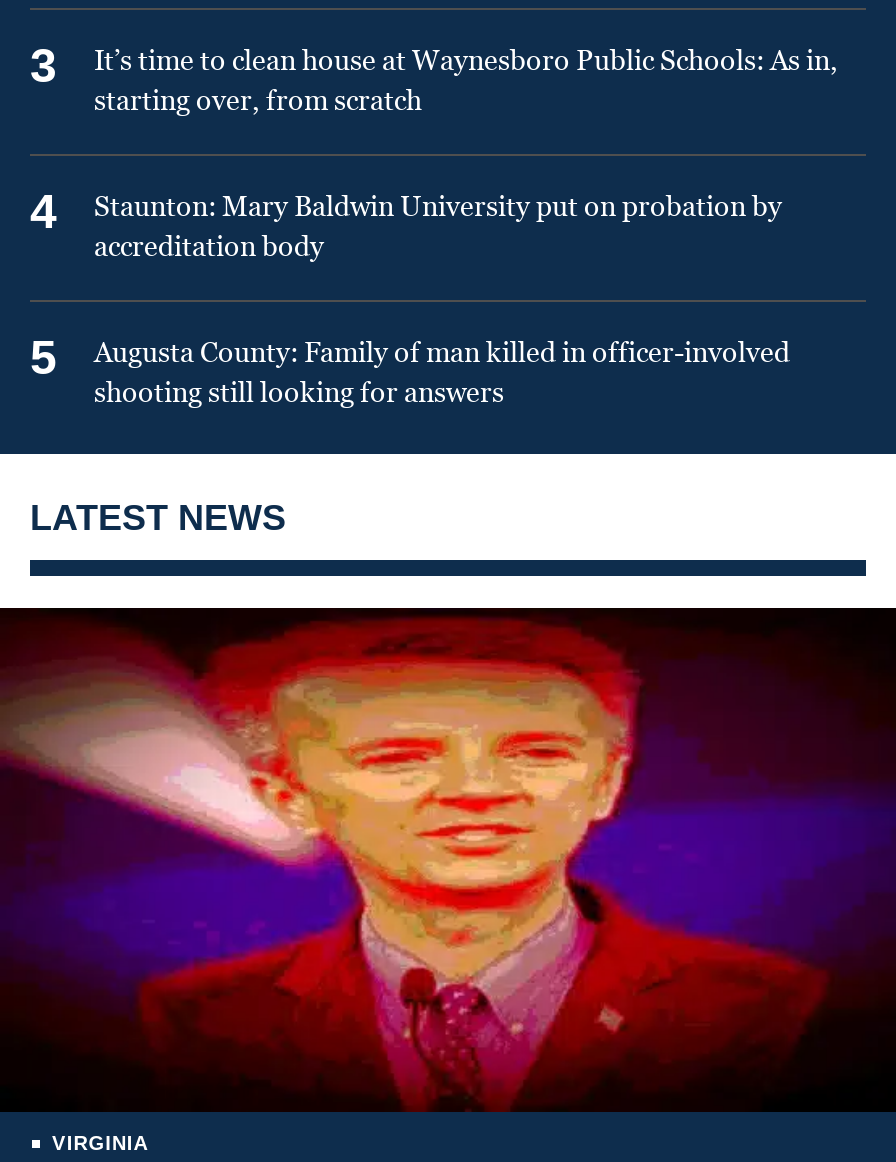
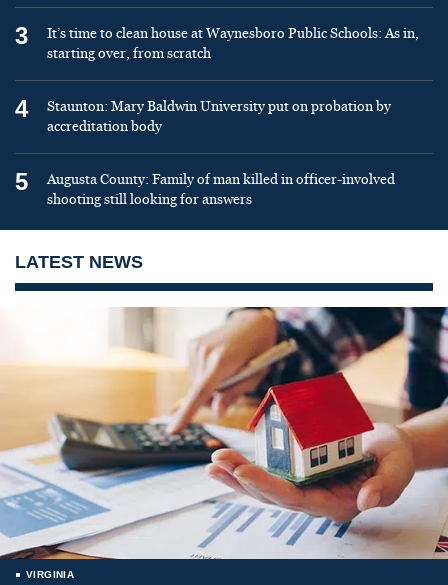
- [image]
+ [image]
